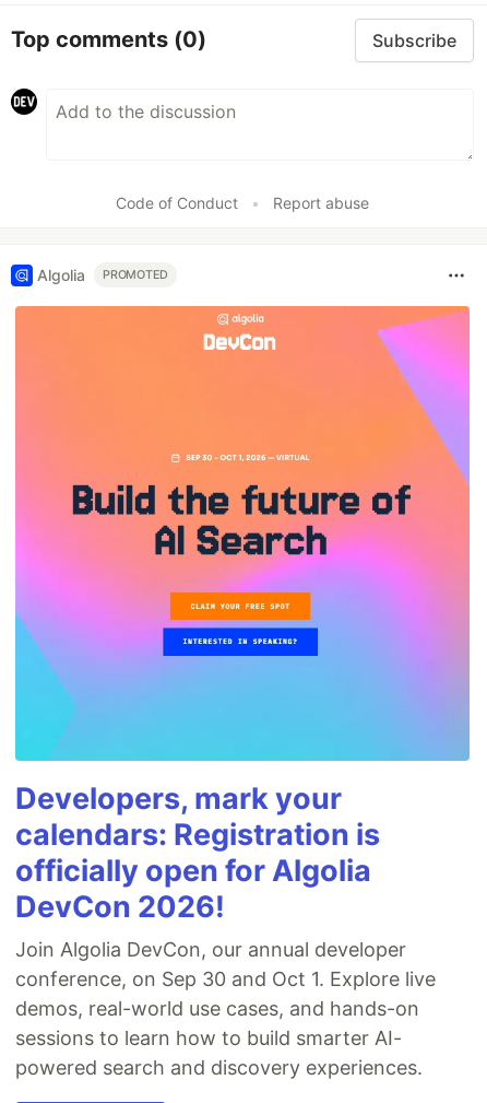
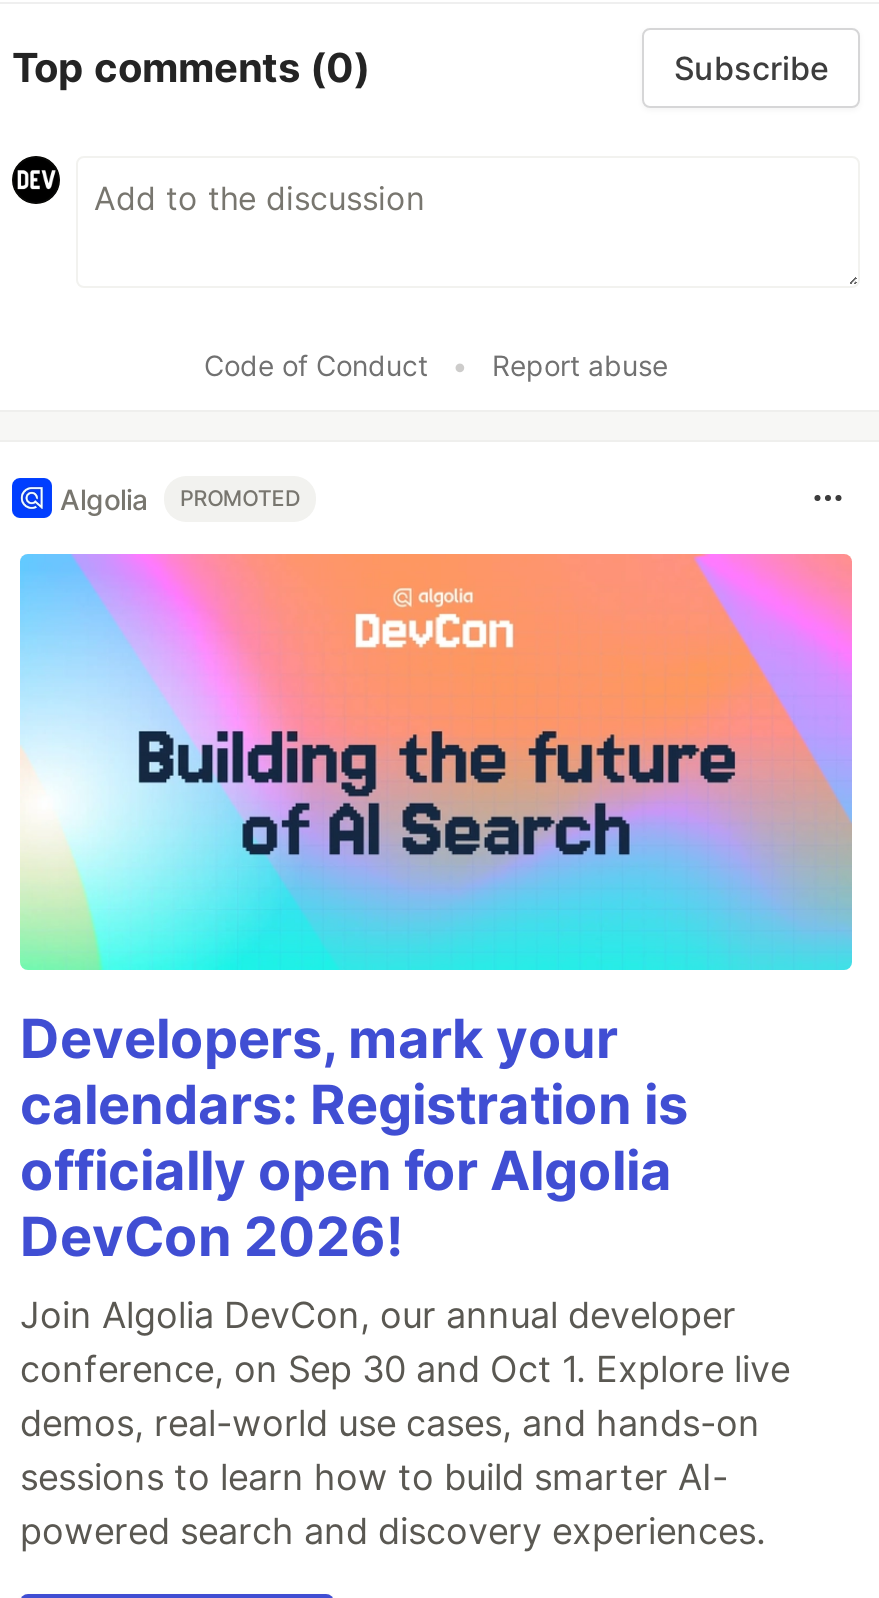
- [image]
+ [image]
